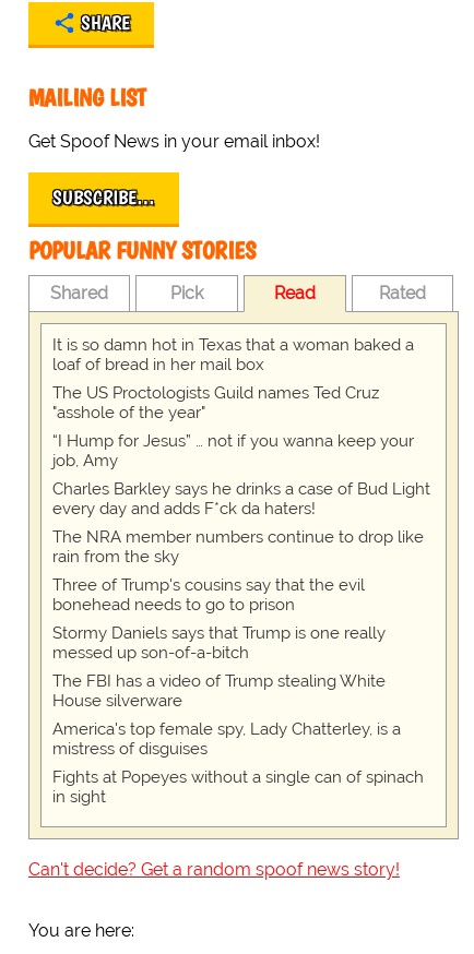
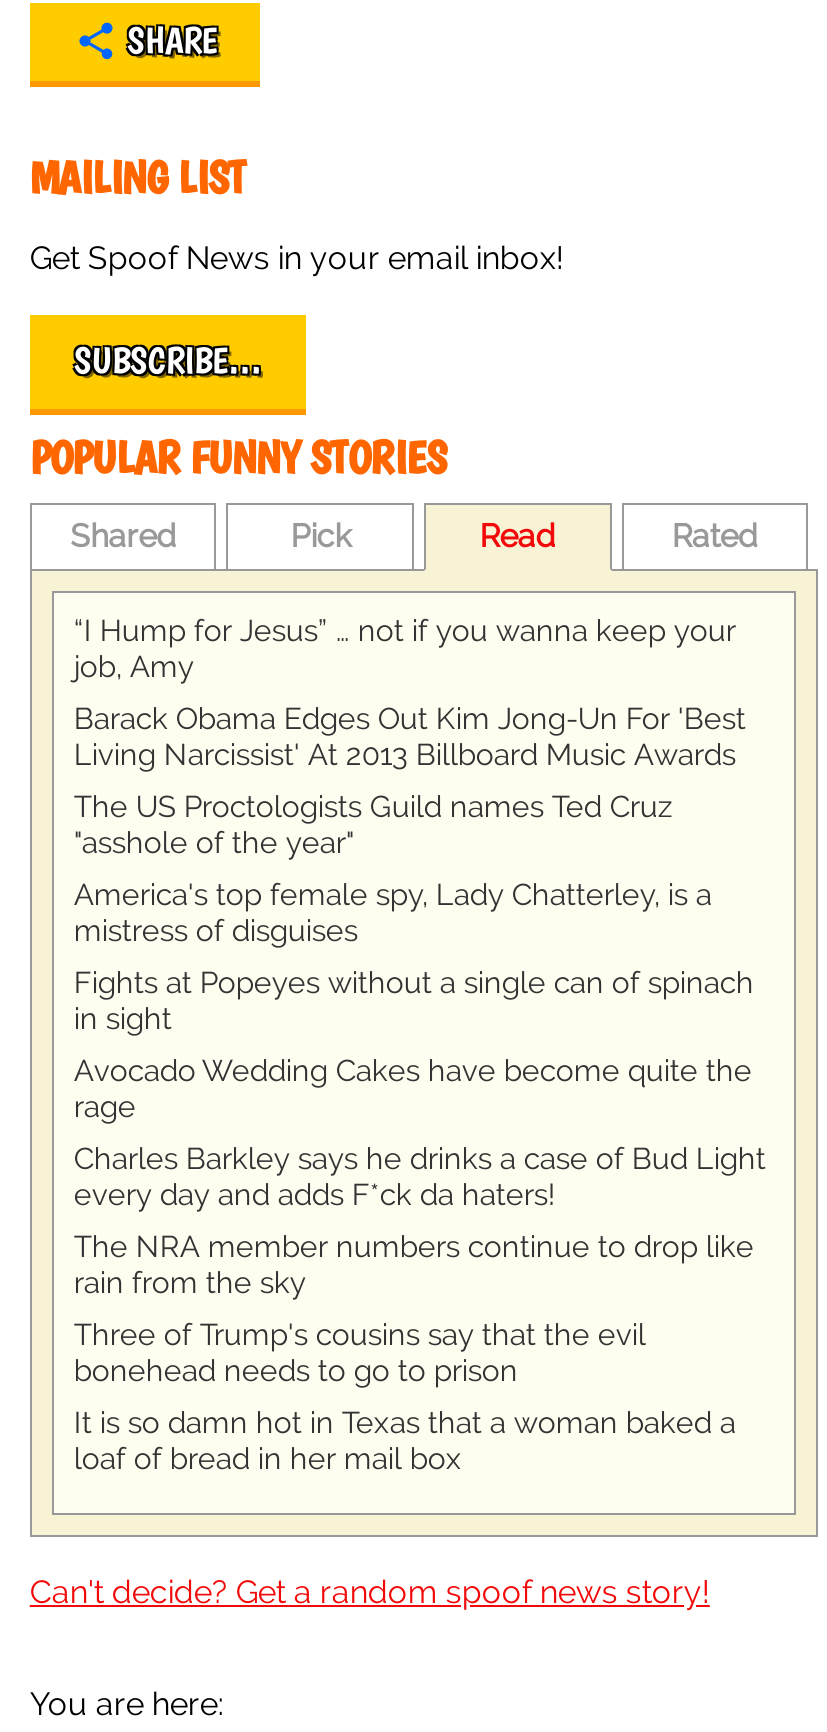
+ Barack Obama Edges Out Kim Jong-Un For 'Best
+ Living Narcissist' At 2013 Billboard Music Awards

moved down: It is so damn hot in Texas that a woman baked a | loaf of bread in her mail box

moved down: The US Proctologists Guild names Ted Cruz | "asshole of the year"

+ Avocado Wedding Cakes have become quite the
+ rage

moved up: “I Hump for Jesus” … not if you wanna keep your | job, Amy

moved down: Charles Barkley says he drinks a case of Bud Light | every day and adds F*ck da haters! | The NRA member numbers continue to drop like | rain from the sky | Three of Trump's cousins say that the evil | bonehead needs to go to prison

- Stormy Daniels says that Trump is one really
- messed up son-of-a-bitch
- The FBI has a video of Trump stealing White
- House silverware

moved up: America's top female spy, Lady Chatterley, is a | mistress of disguises | Fights at Popeyes without a single can of spinach | in sight
